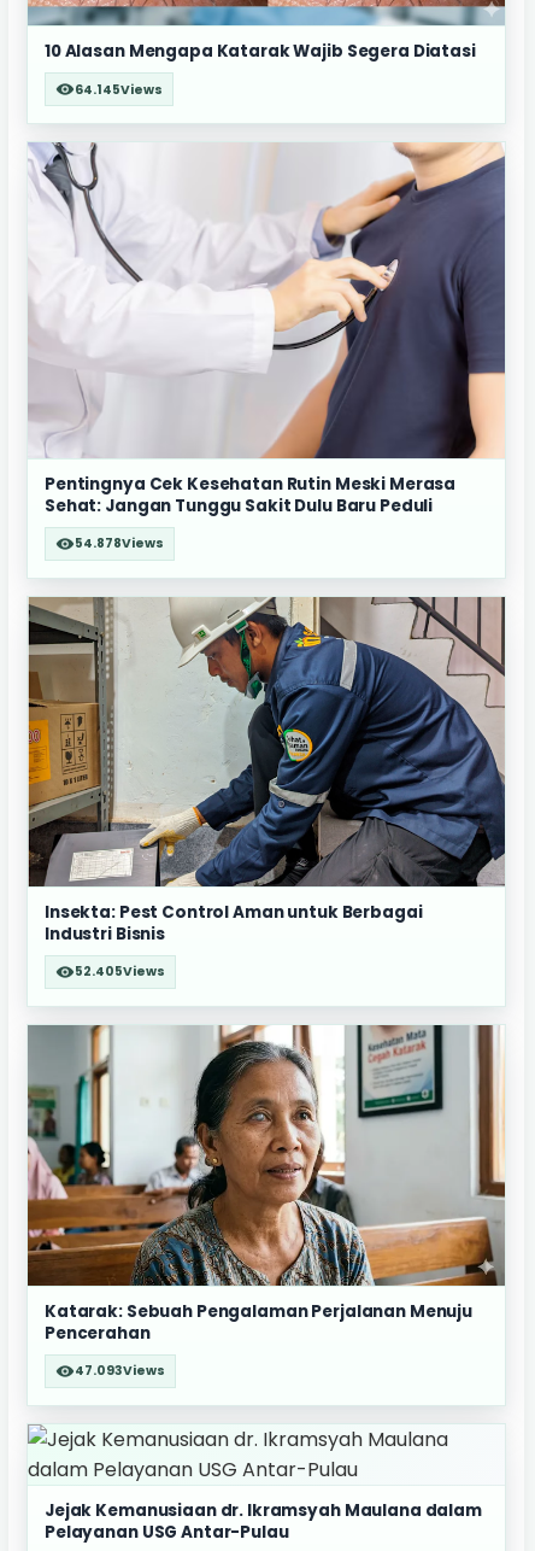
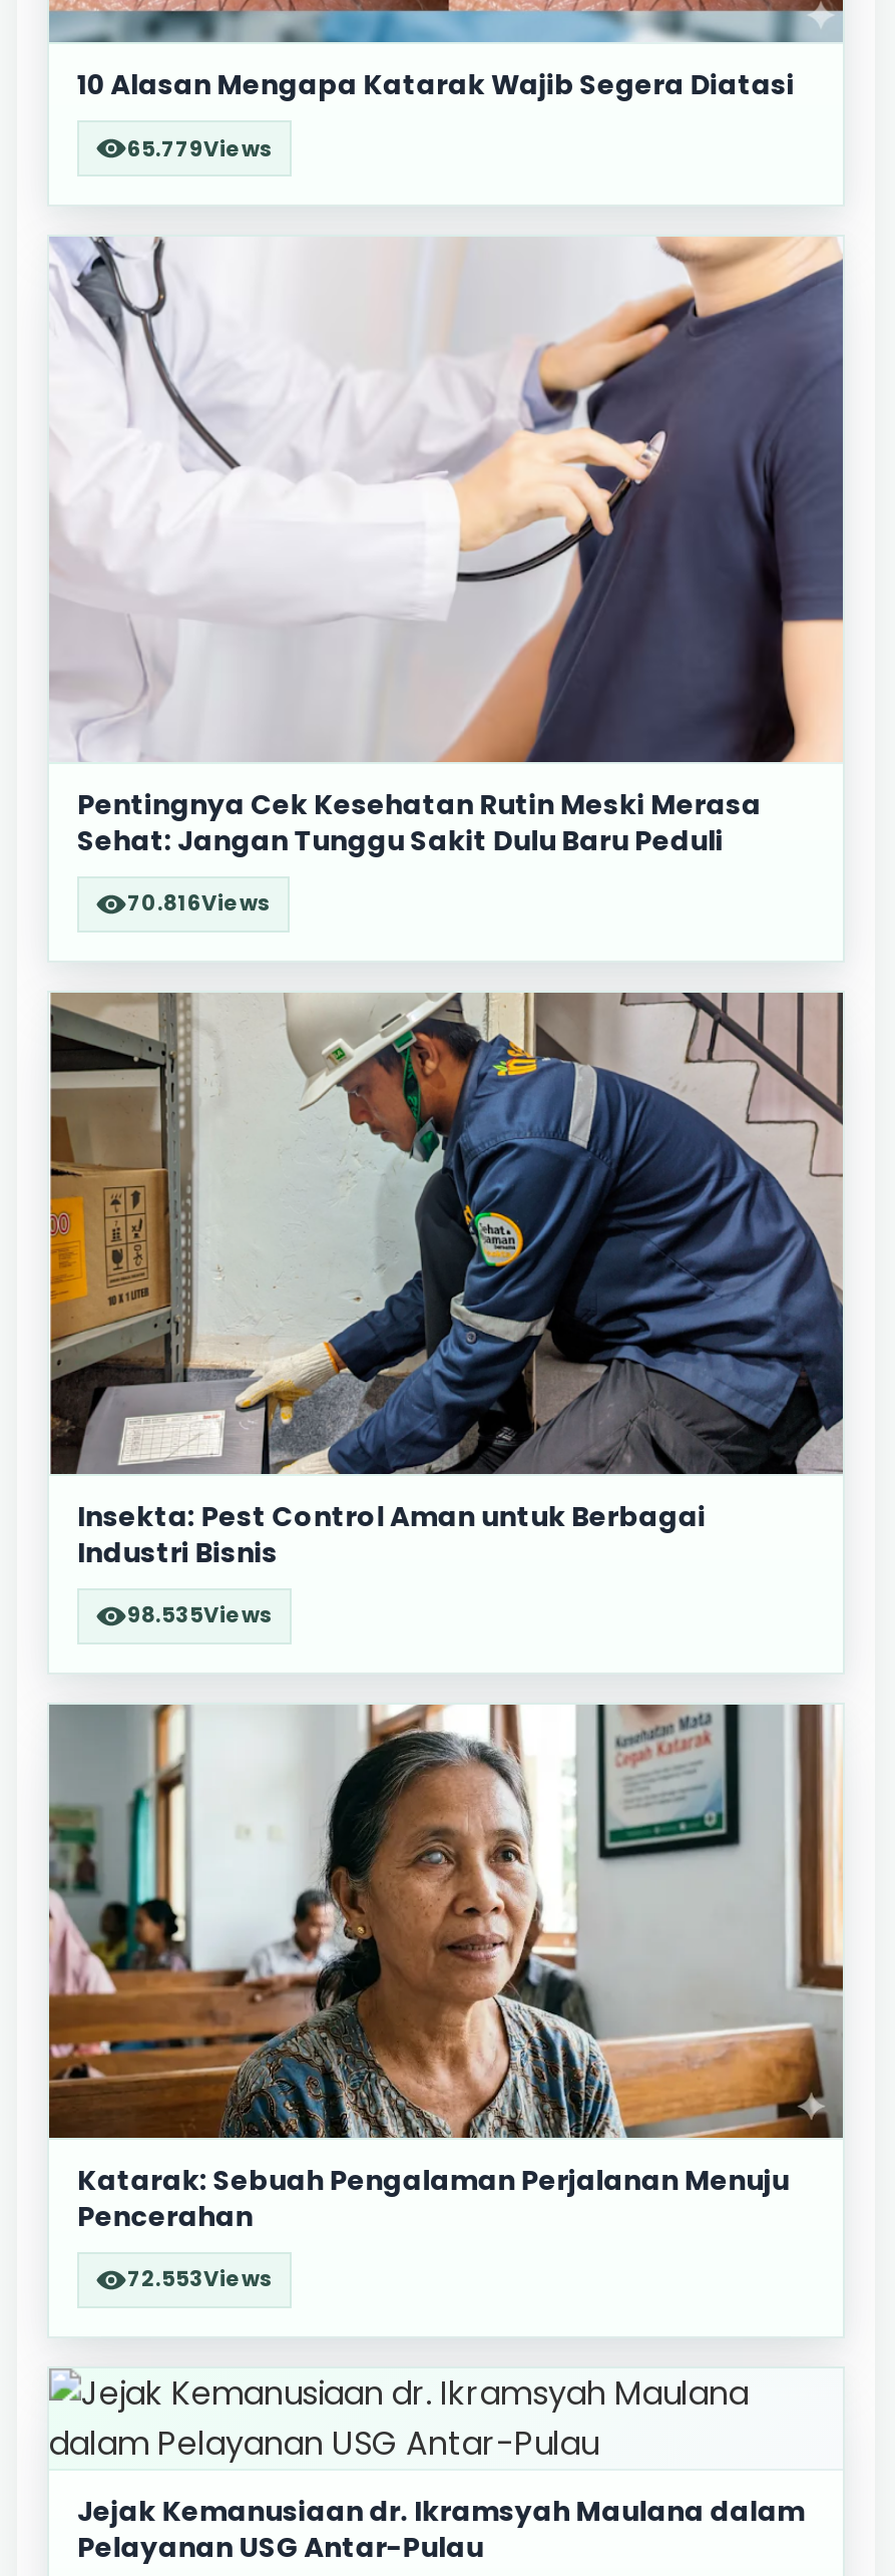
- 64.145Views
+ 65.779Views

- 54.878Views
+ 70.816Views

- 52.405Views
+ 98.535Views

- 47.093Views
+ 72.553Views
